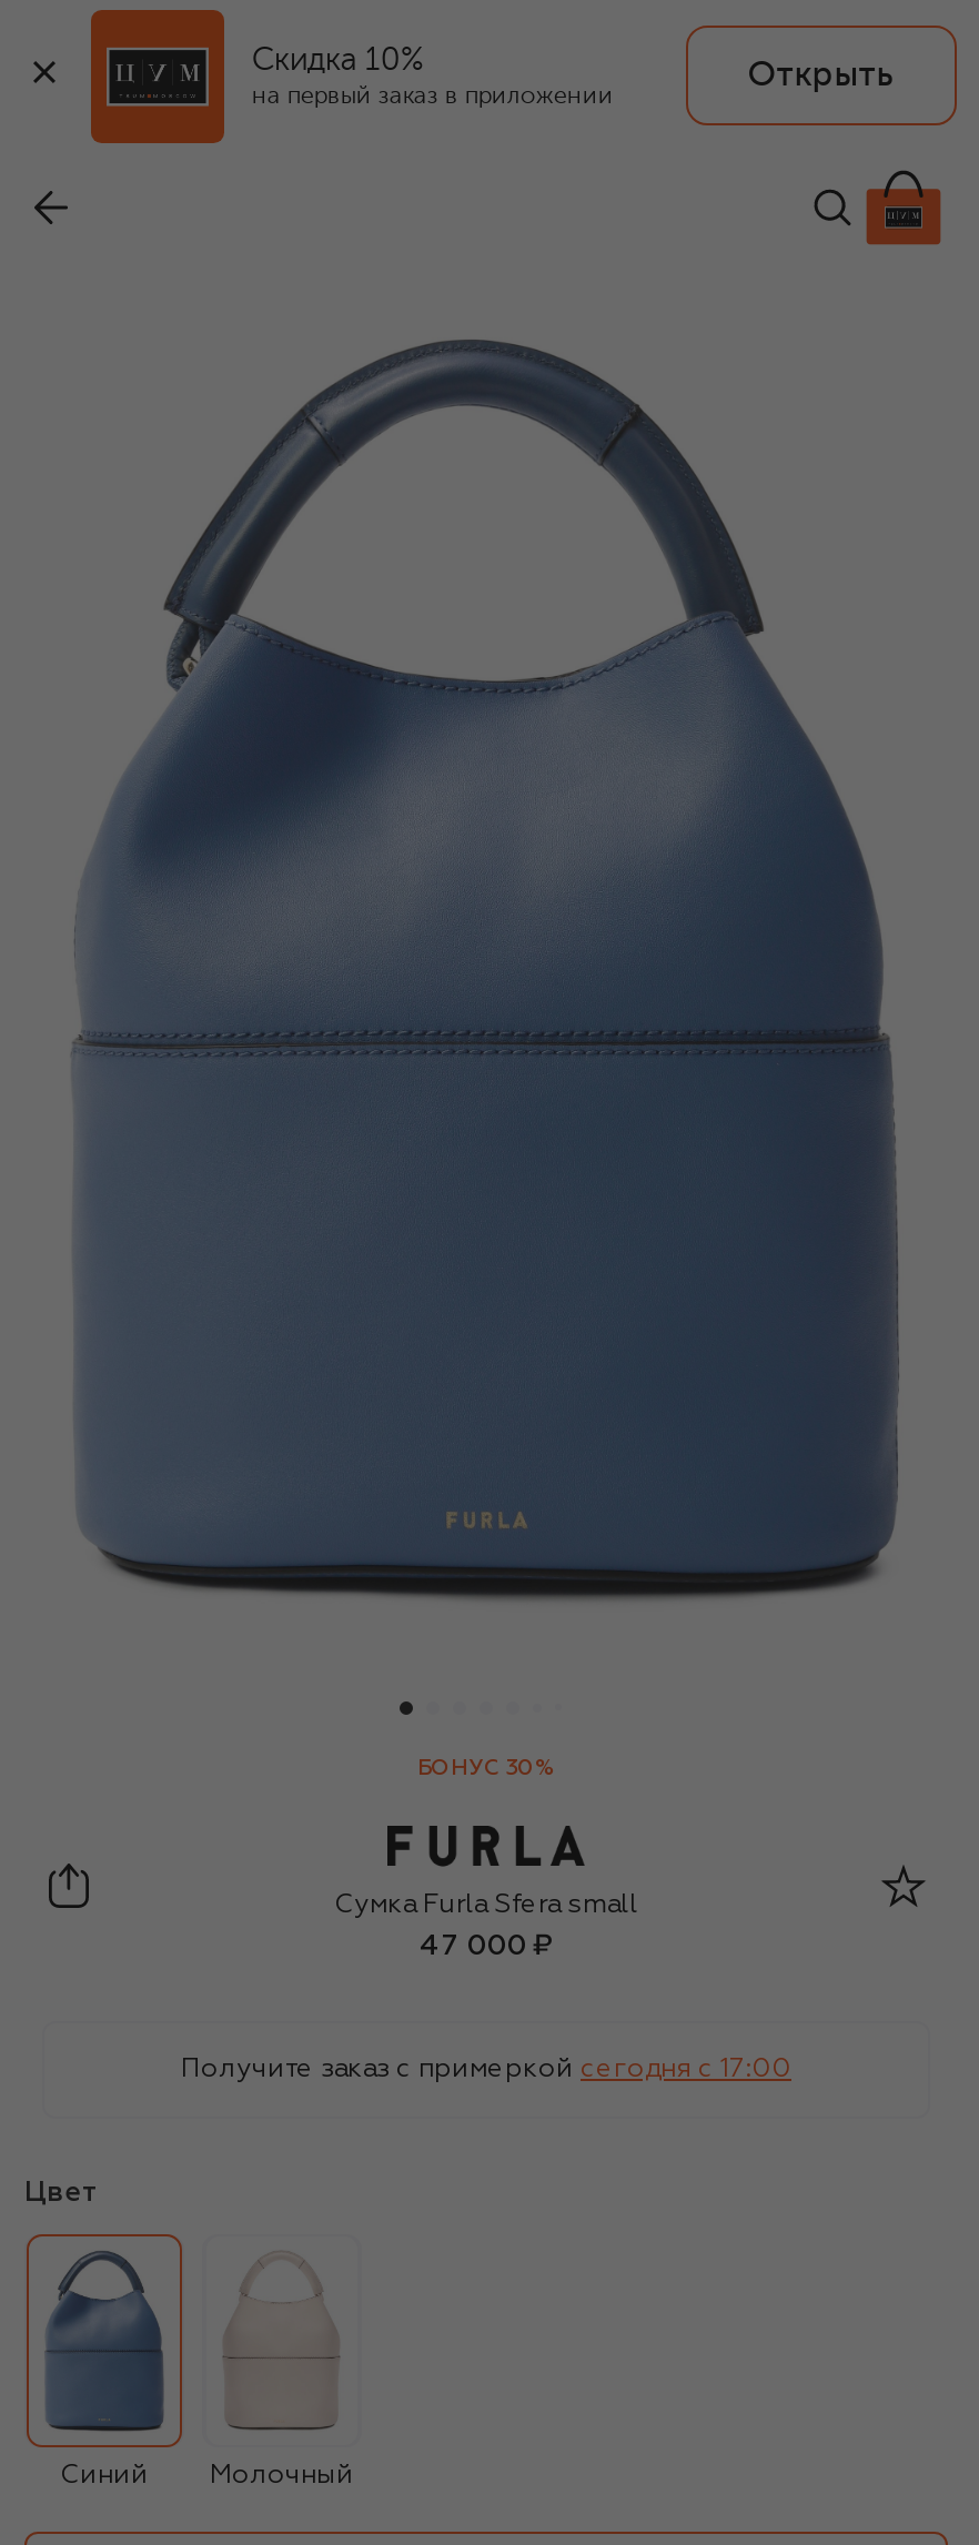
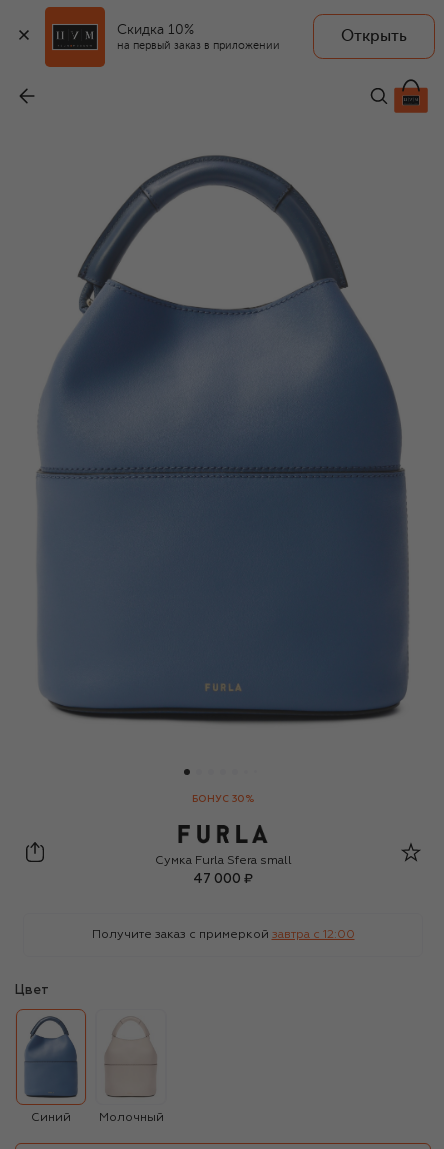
- Получите заказ с примеркой сегодня c 17:00
+ Получите заказ с примеркой завтра c 12:00
